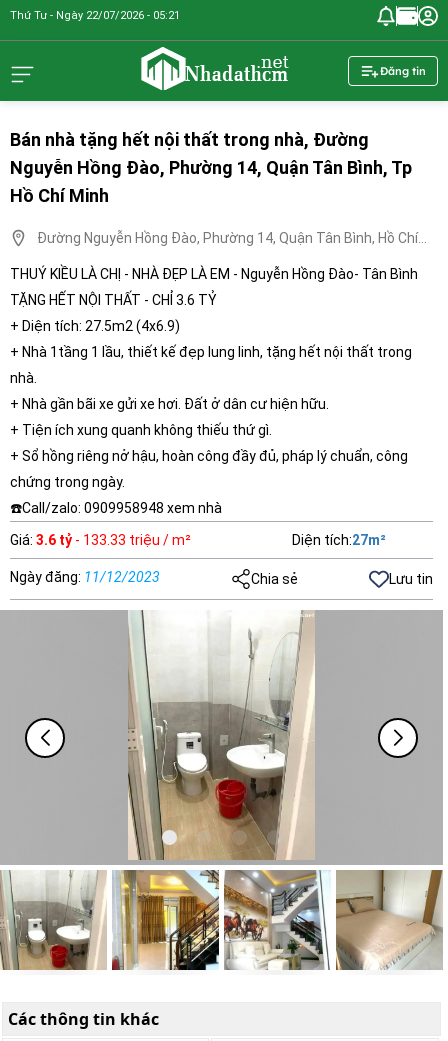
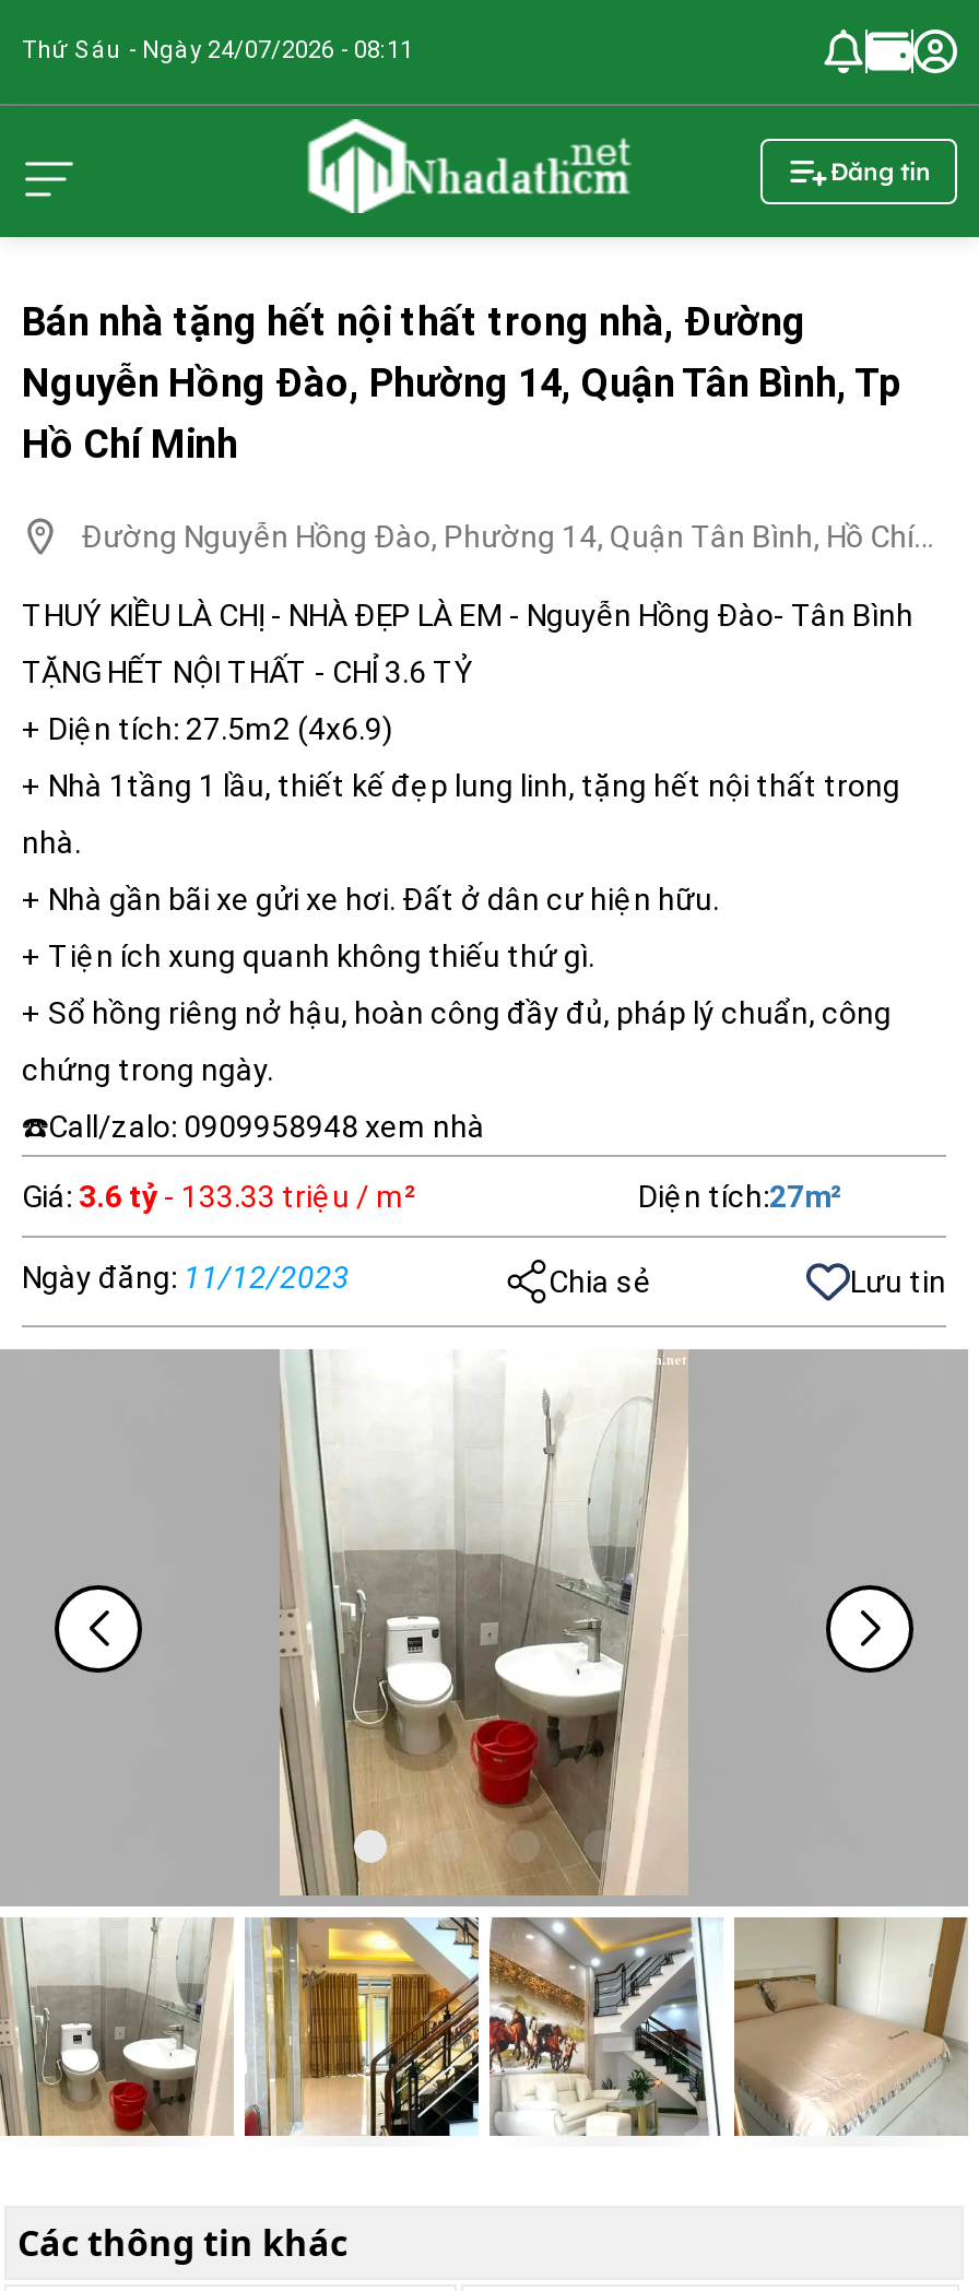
- Thứ Tư - Ngày 22/07/2026 - 05:21
+ Thứ Sáu - Ngày 24/07/2026 - 08:11
